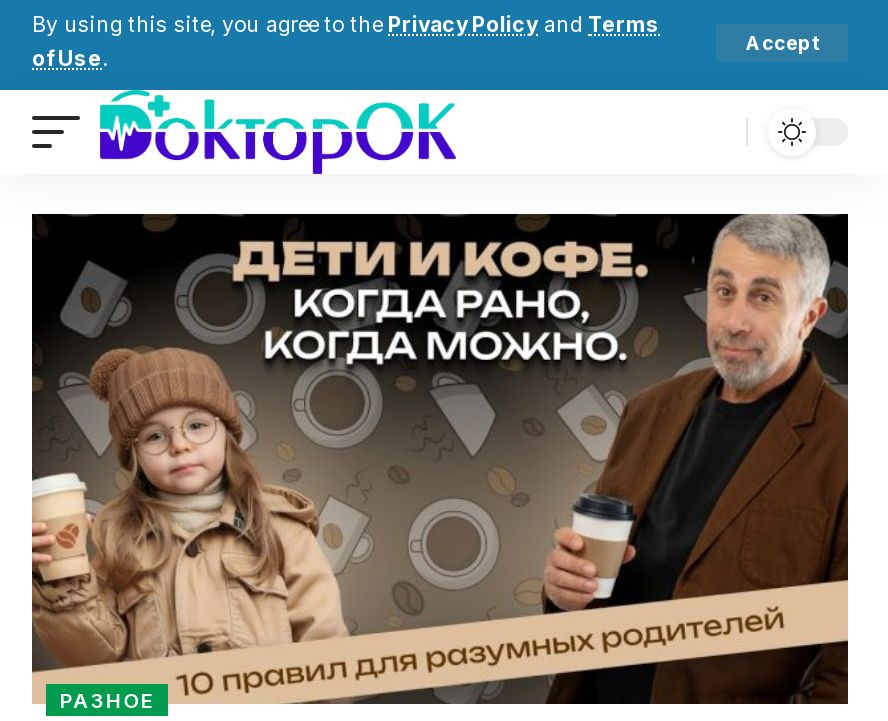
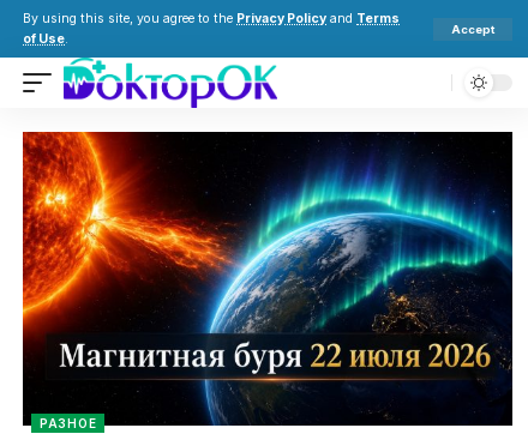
- [image]
+ [image]
